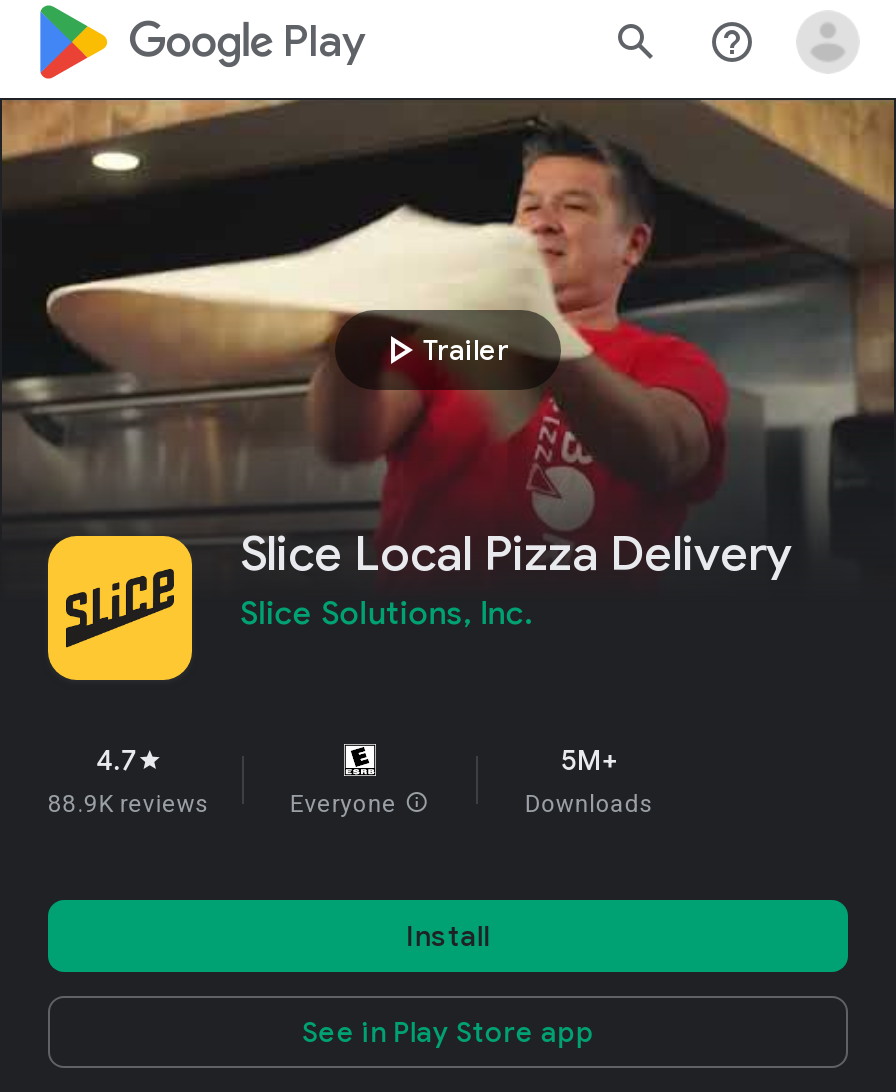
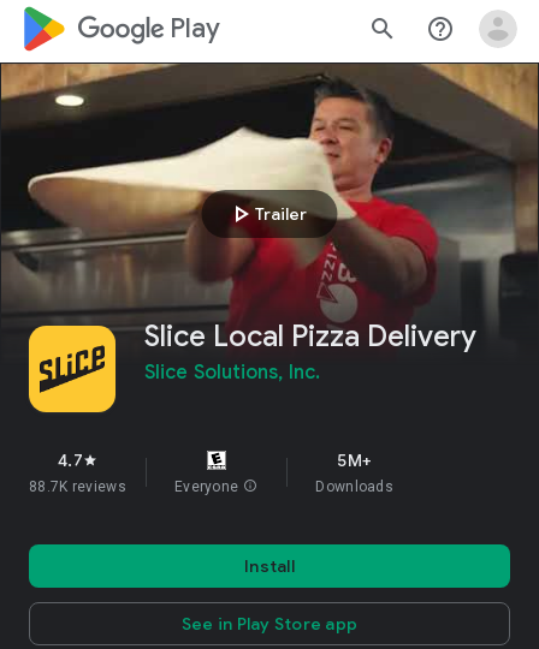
- 88.9K reviews
+ 88.7K reviews
